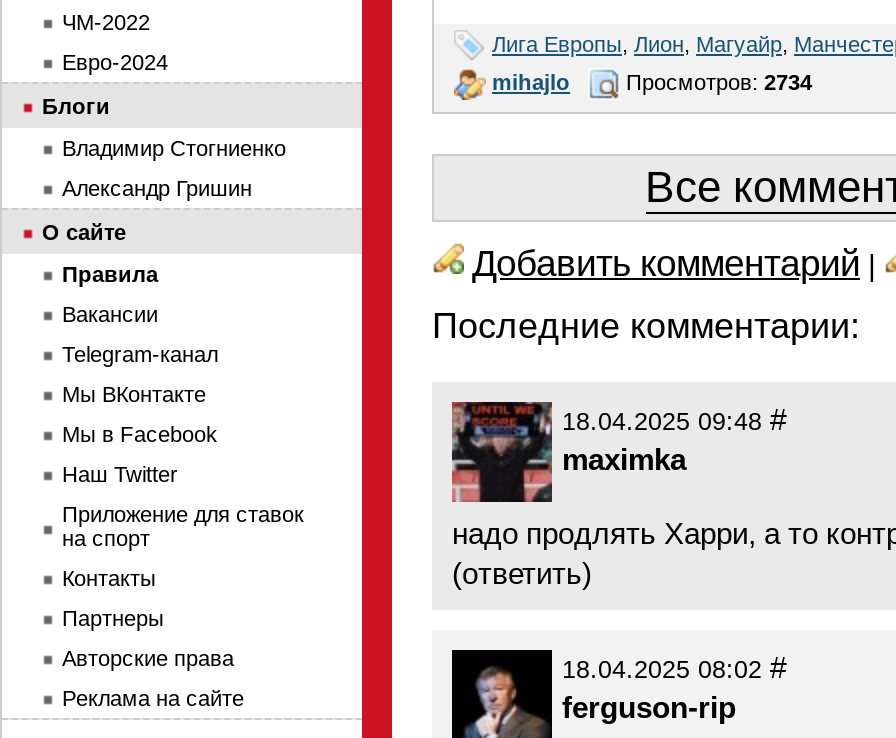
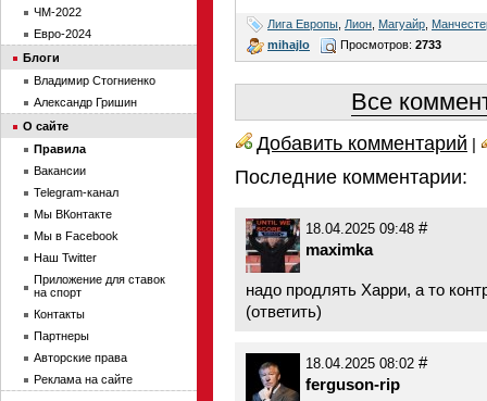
- Просмотров: 2734
+ Просмотров: 2733
